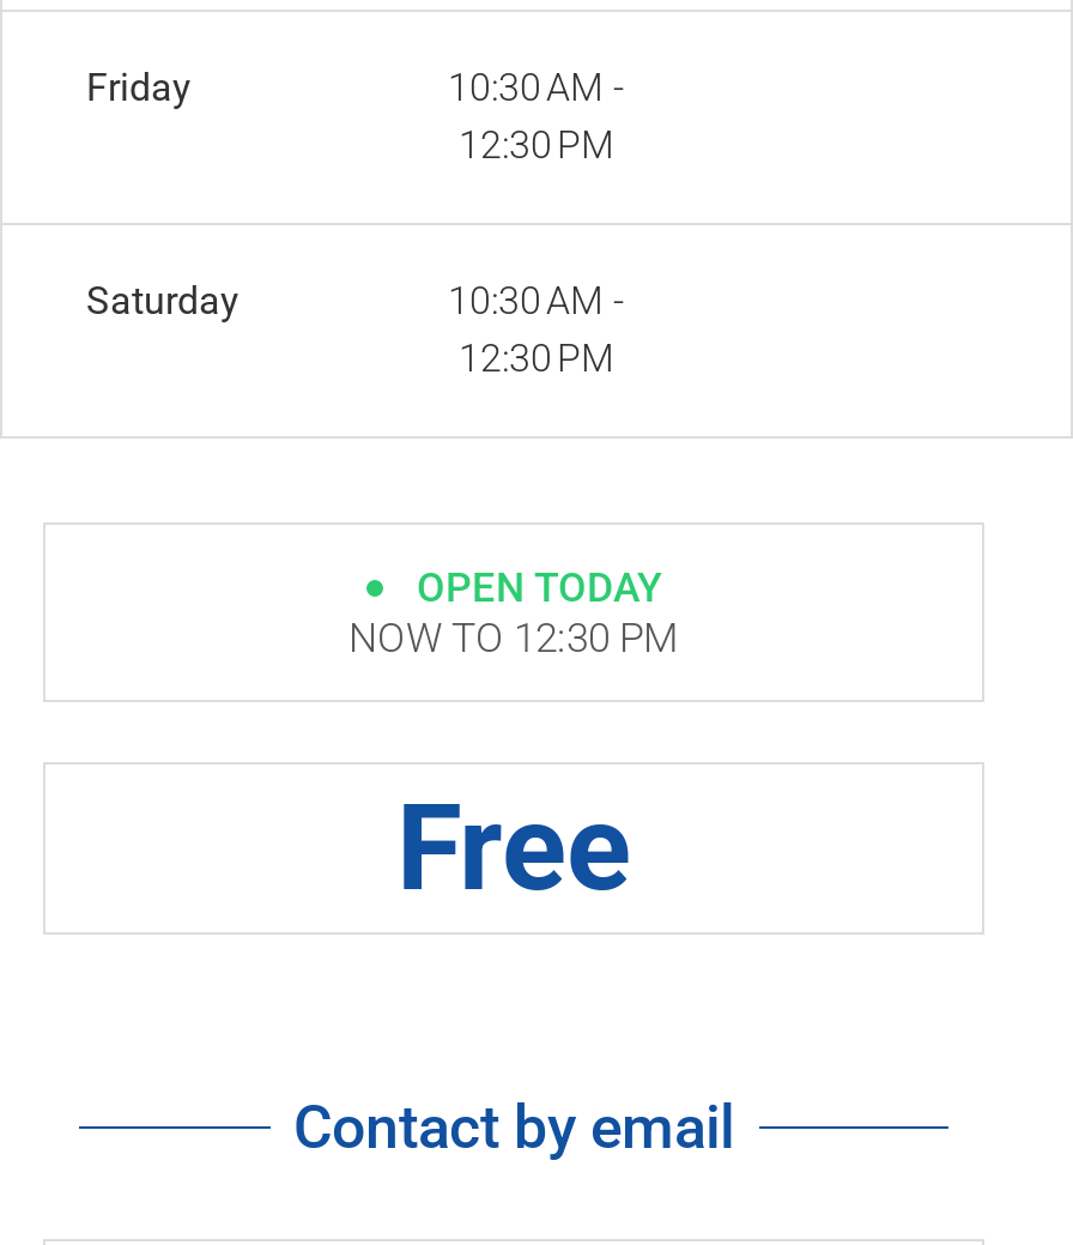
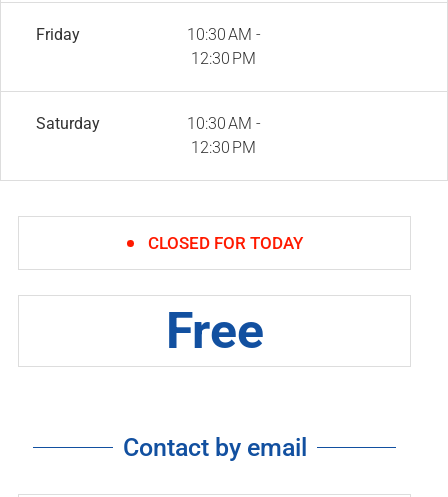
- OPEN TODAY
- NOW TO 12:30 PM
+ CLOSED FOR TODAY
